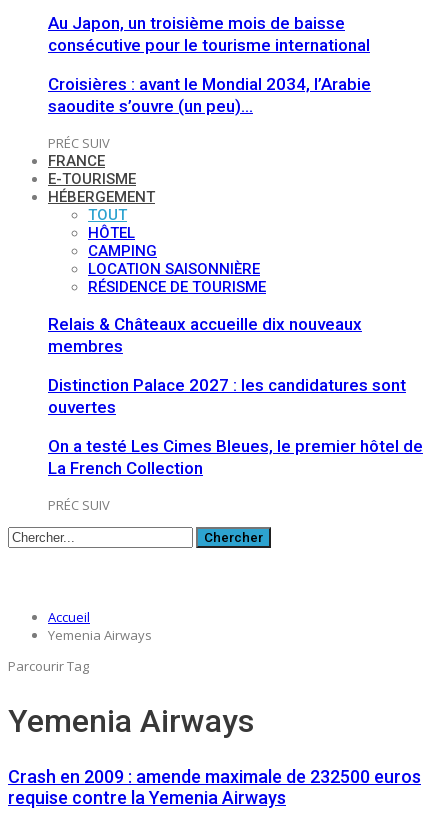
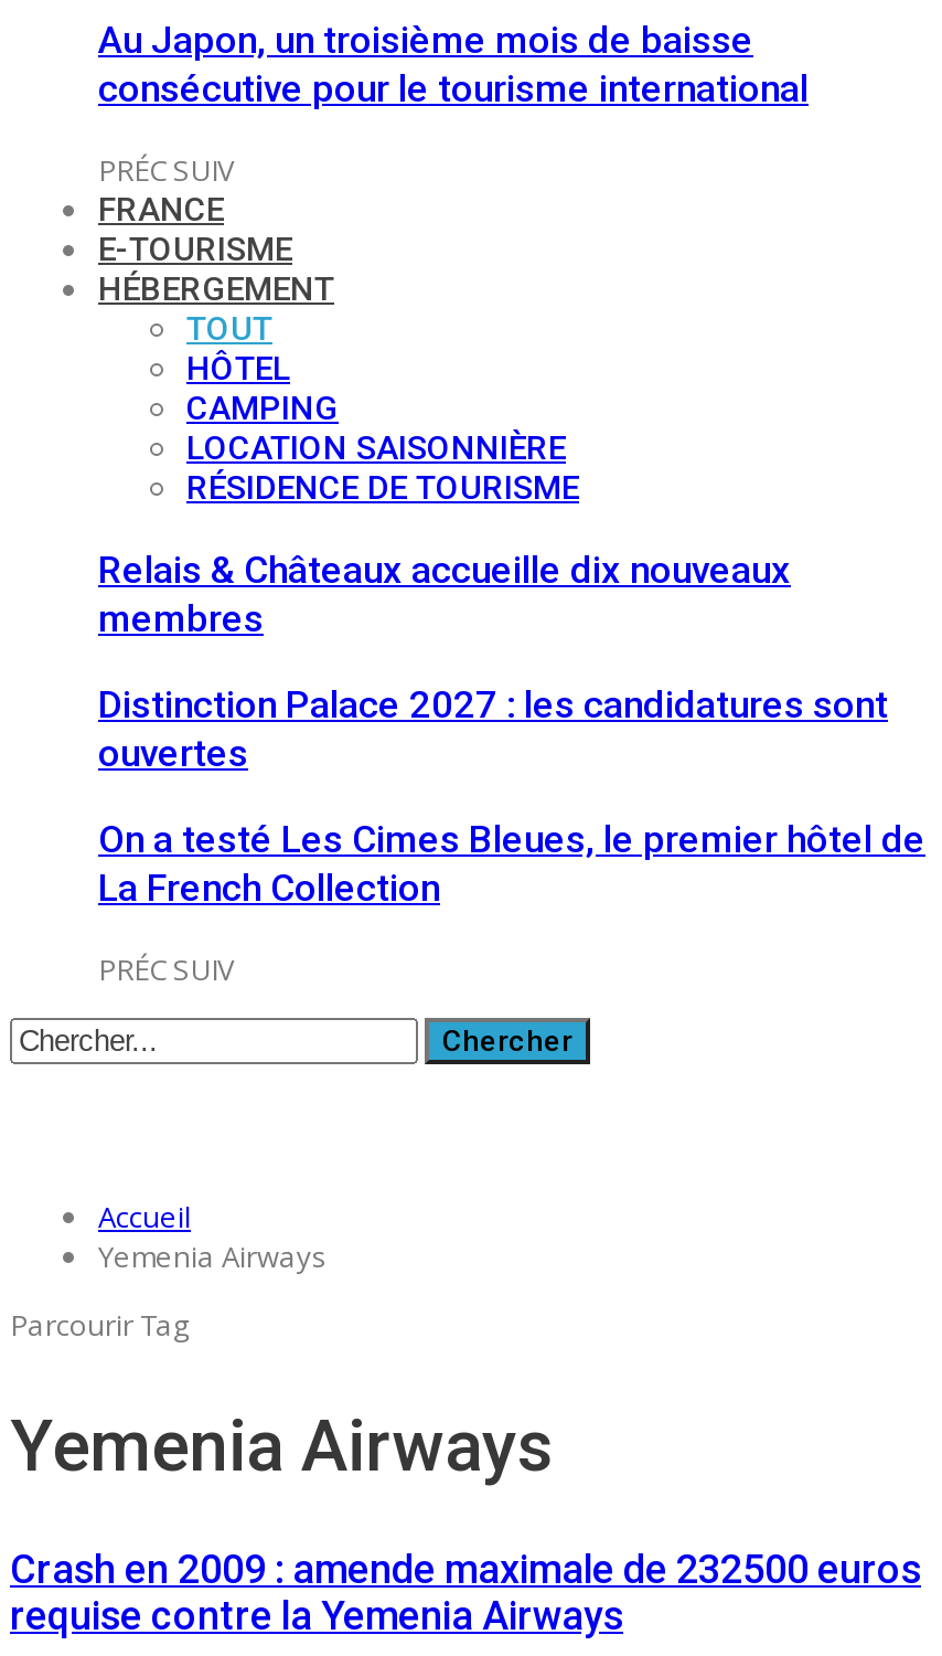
- Croisières : avant le Mondial 2034, l’Arabie
- saoudite s’ouvre (un peu)…
